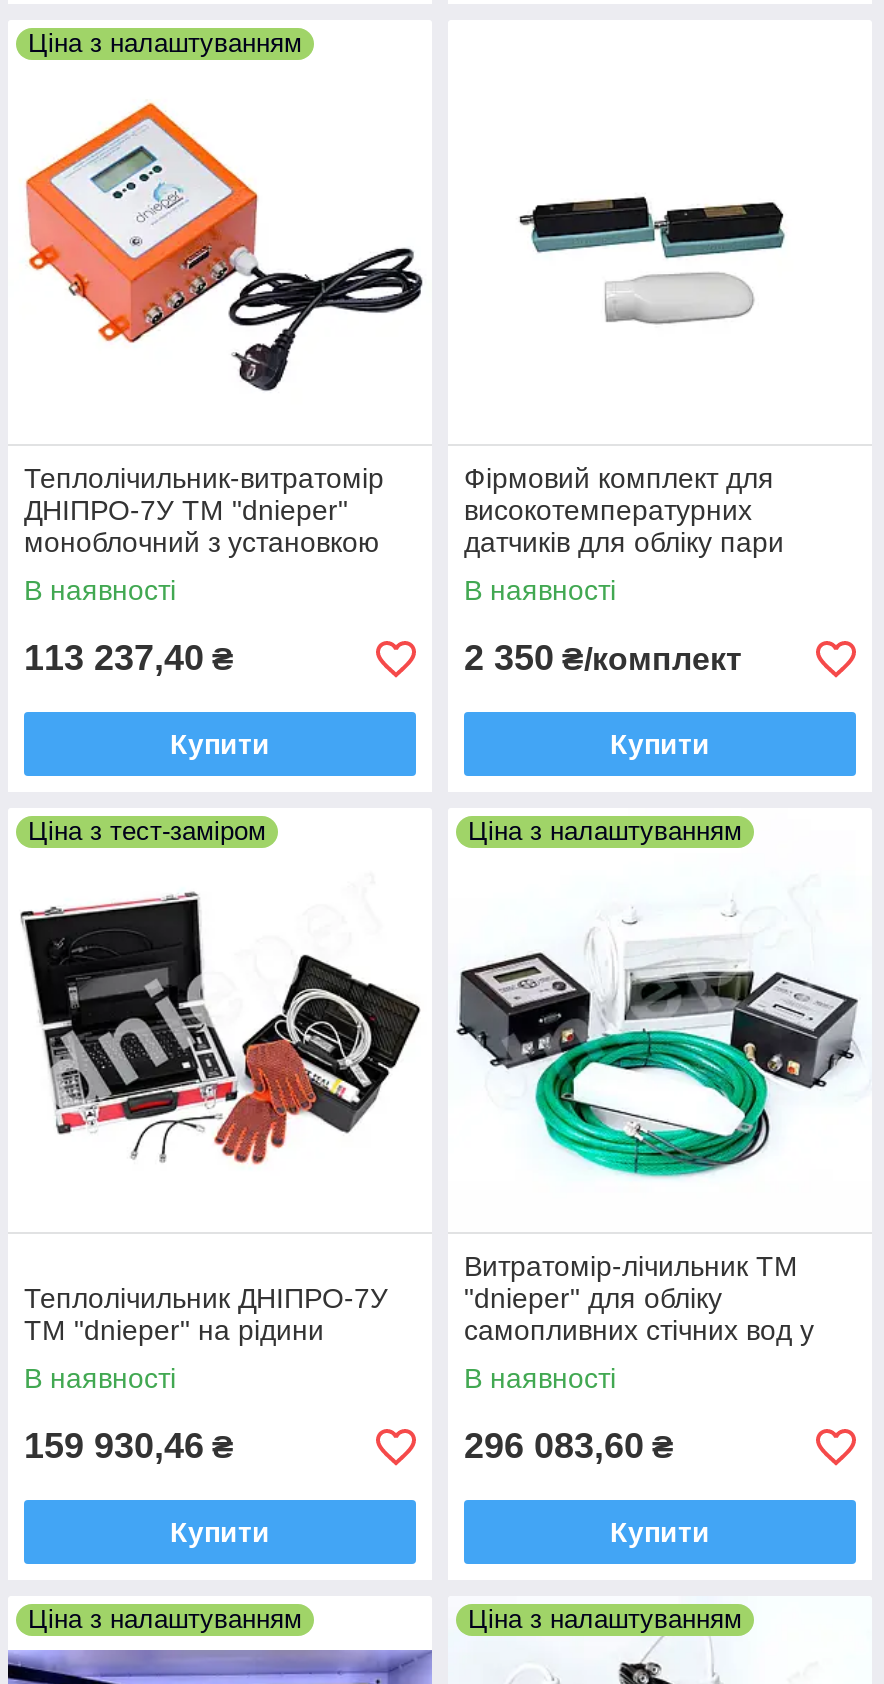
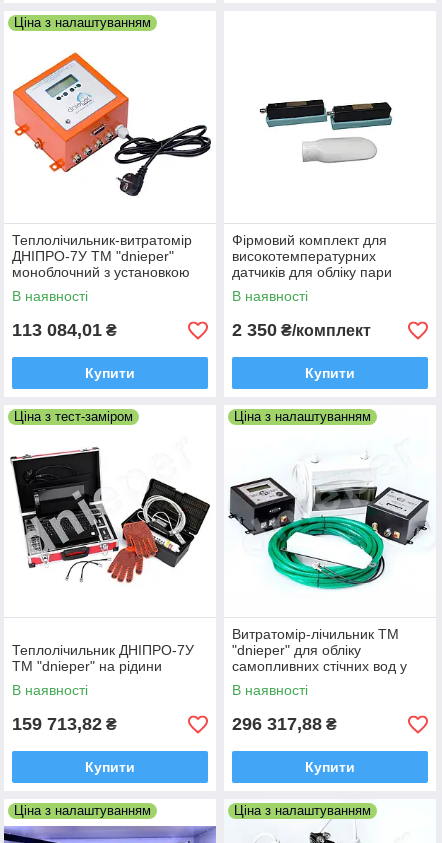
- 113 237,40 ₴
+ 113 084,01 ₴

- 159 930,46 ₴
+ 159 713,82 ₴

- 296 083,60 ₴
+ 296 317,88 ₴
